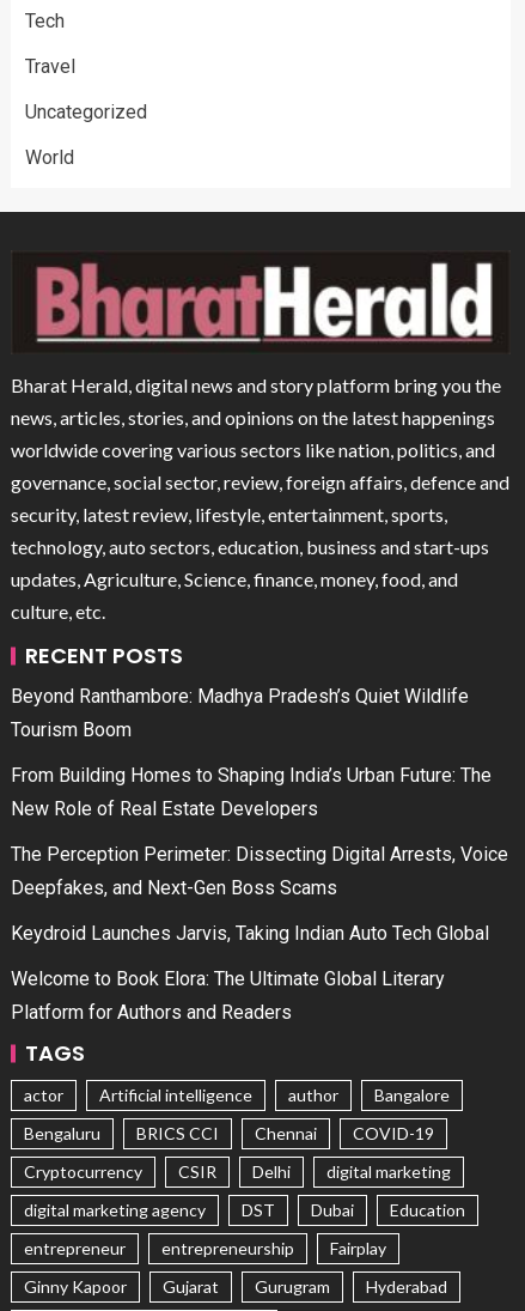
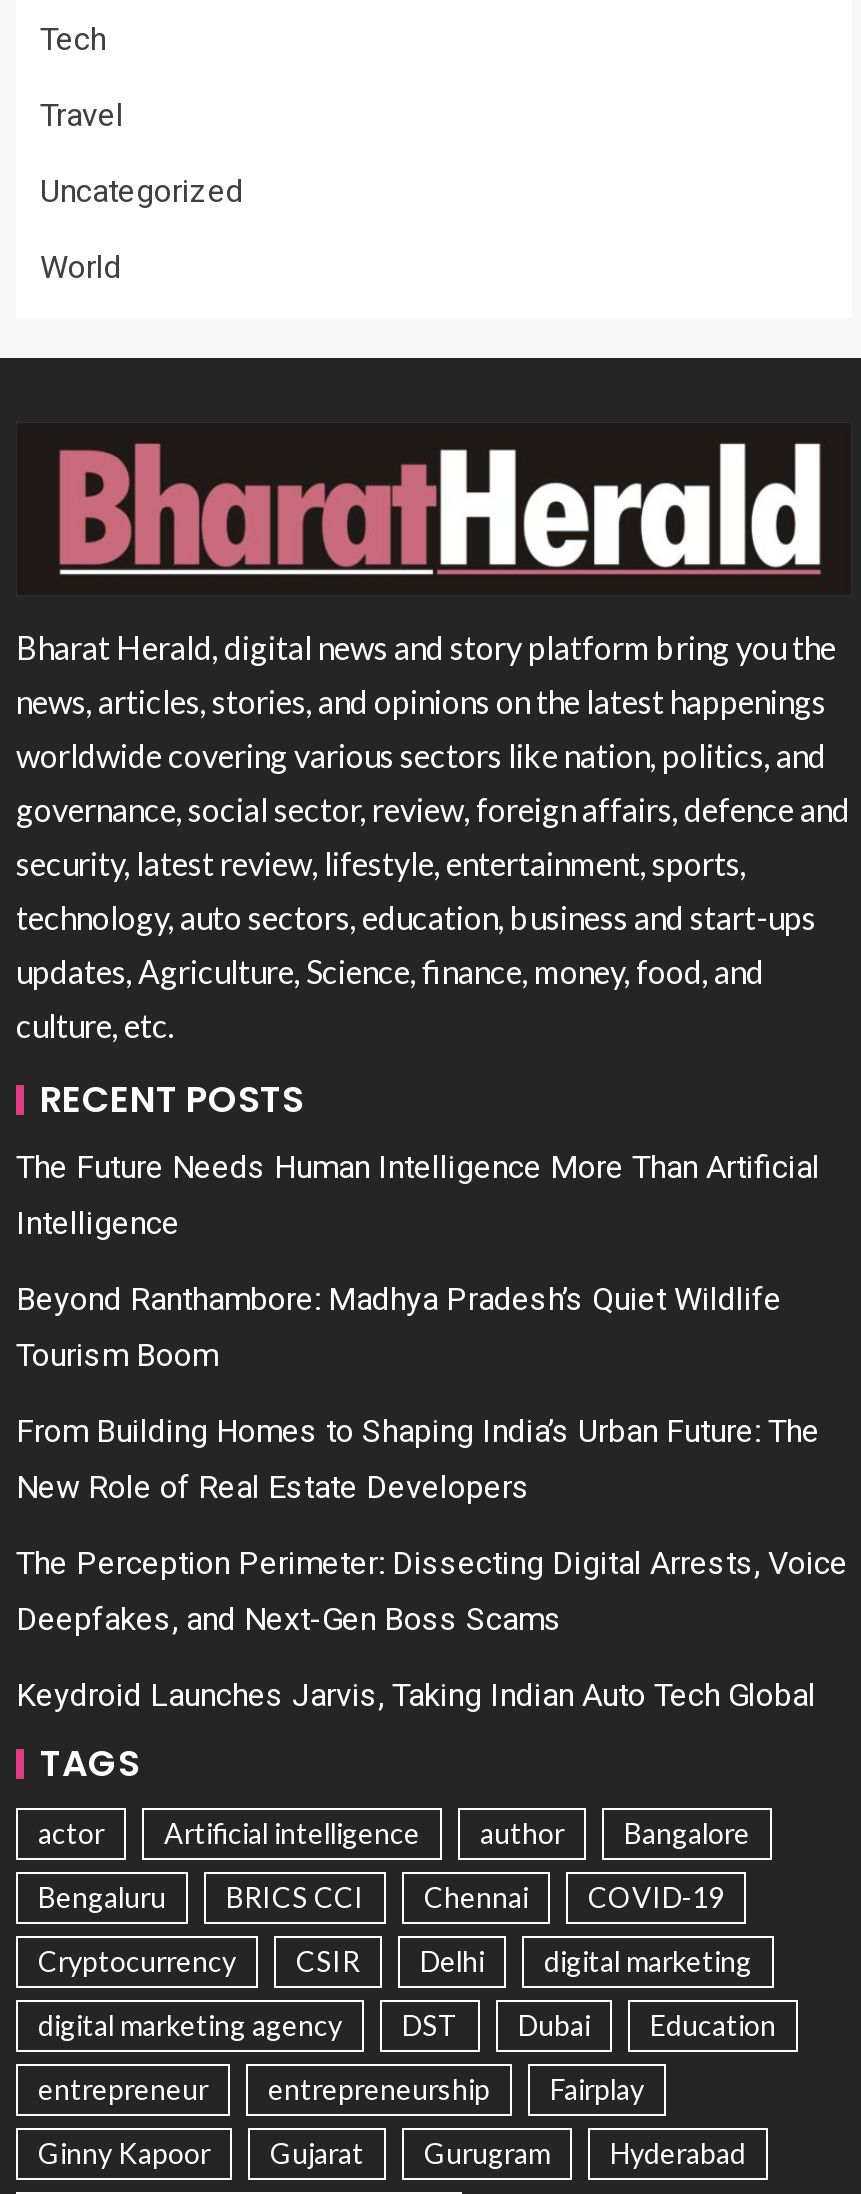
+ The Future Needs Human Intelligence More Than Artificial
+ Intelligence

moved down: Beyond Ranthambore: Madhya Pradesh’s Quiet Wildlife | Tourism Boom | From Building Homes to Shaping India’s Urban Future: The | New Role of Real Estate Developers | The Perception Perimeter: Dissecting Digital Arrests, Voice | Deepfakes, and Next-Gen Boss Scams | Keydroid Launches Jarvis, Taking Indian Auto Tech Global

- Welcome to Book Elora: The Ultimate Global Literary
- Platform for Authors and Readers
